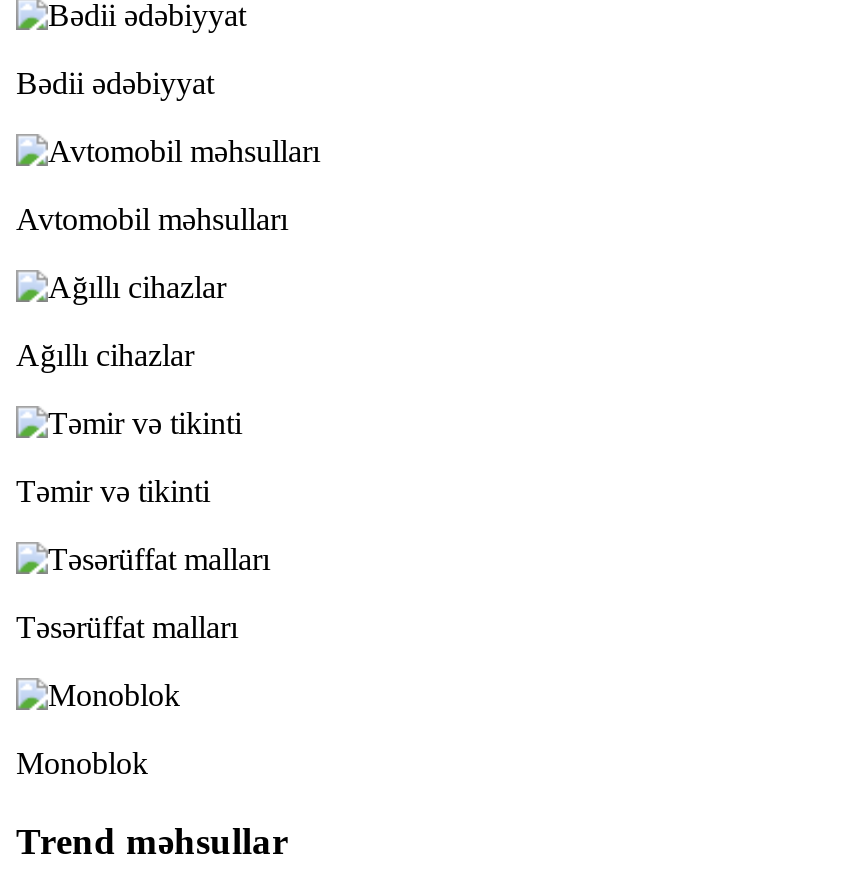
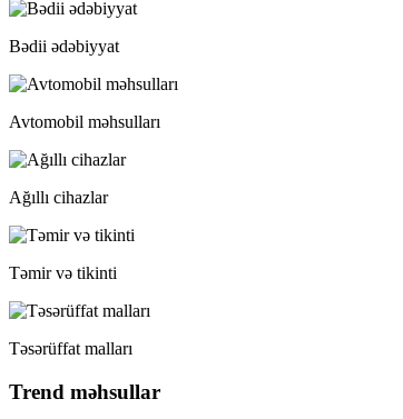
- Monoblok
